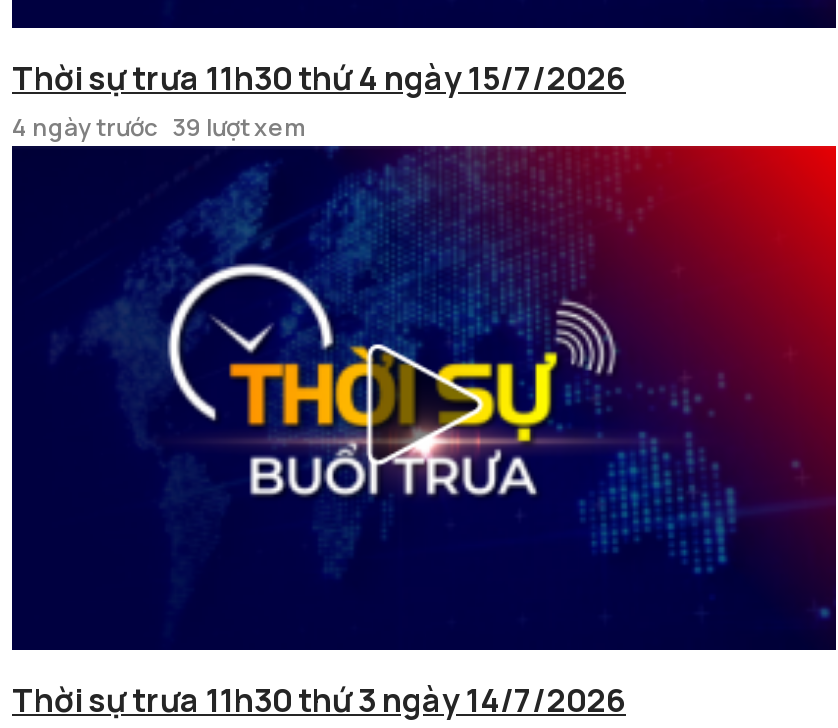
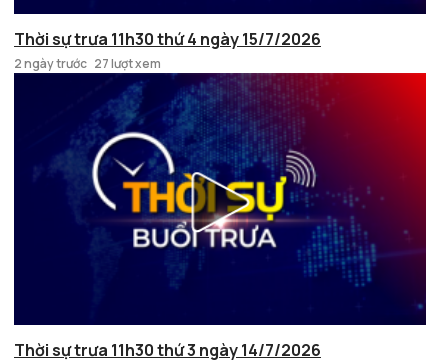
- 4 ngày trước 39 lượt xem
+ 2 ngày trước 27 lượt xem
